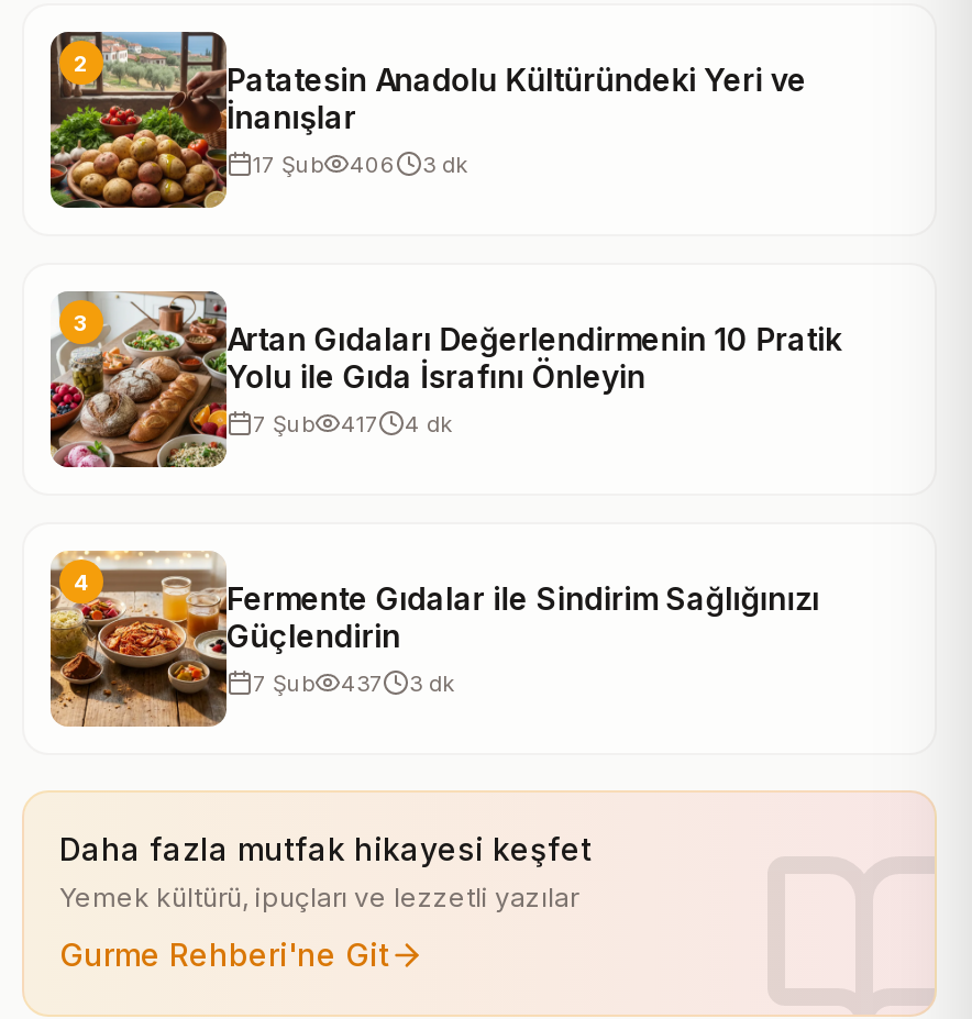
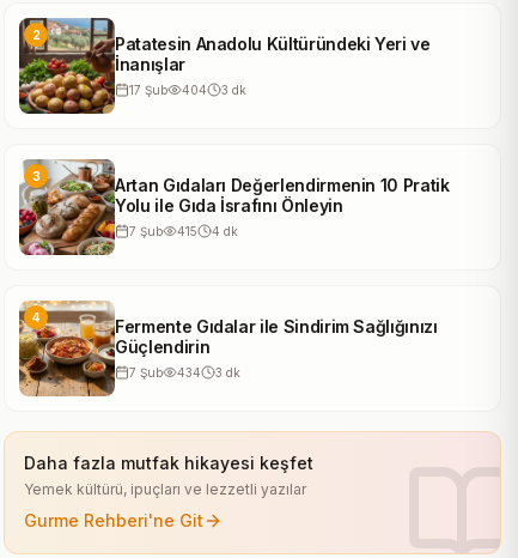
- 17 Şub 406 3 dk
+ 17 Şub 404 3 dk

- 7 Şub 417 4 dk
+ 7 Şub 415 4 dk

- 7 Şub 437 3 dk
+ 7 Şub 434 3 dk
